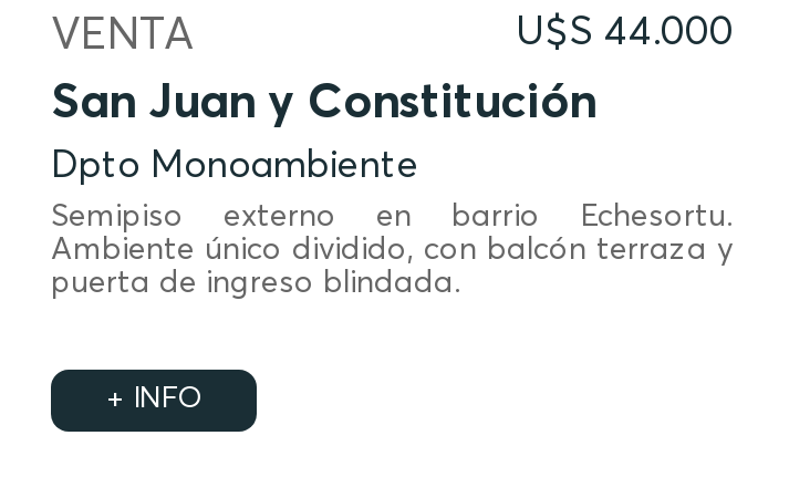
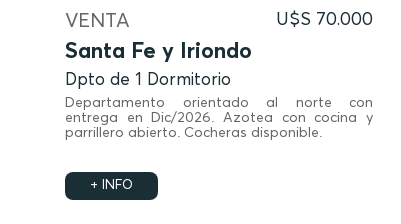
- U$S 44.000
+ U$S 70.000

- San Juan y Constitución
- Dpto Monoambiente
- Semipiso externo en barrio Echesortu.
- Ambiente único dividido, con balcón terraza y
- puerta de ingreso blindada.
+ Santa Fe y Iriondo
+ Dpto de 1 Dormitorio
+ Departamento orientado al norte con
+ entrega en Dic/2026. Azotea con cocina y
+ parrillero abierto. Cocheras disponible.
